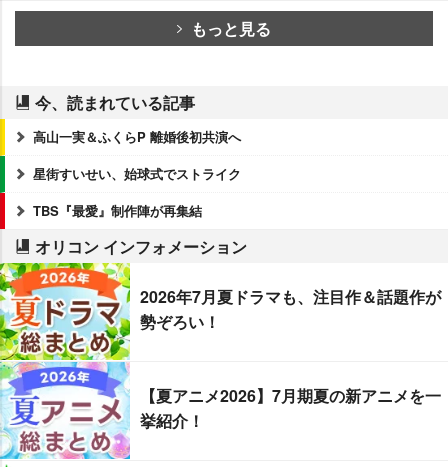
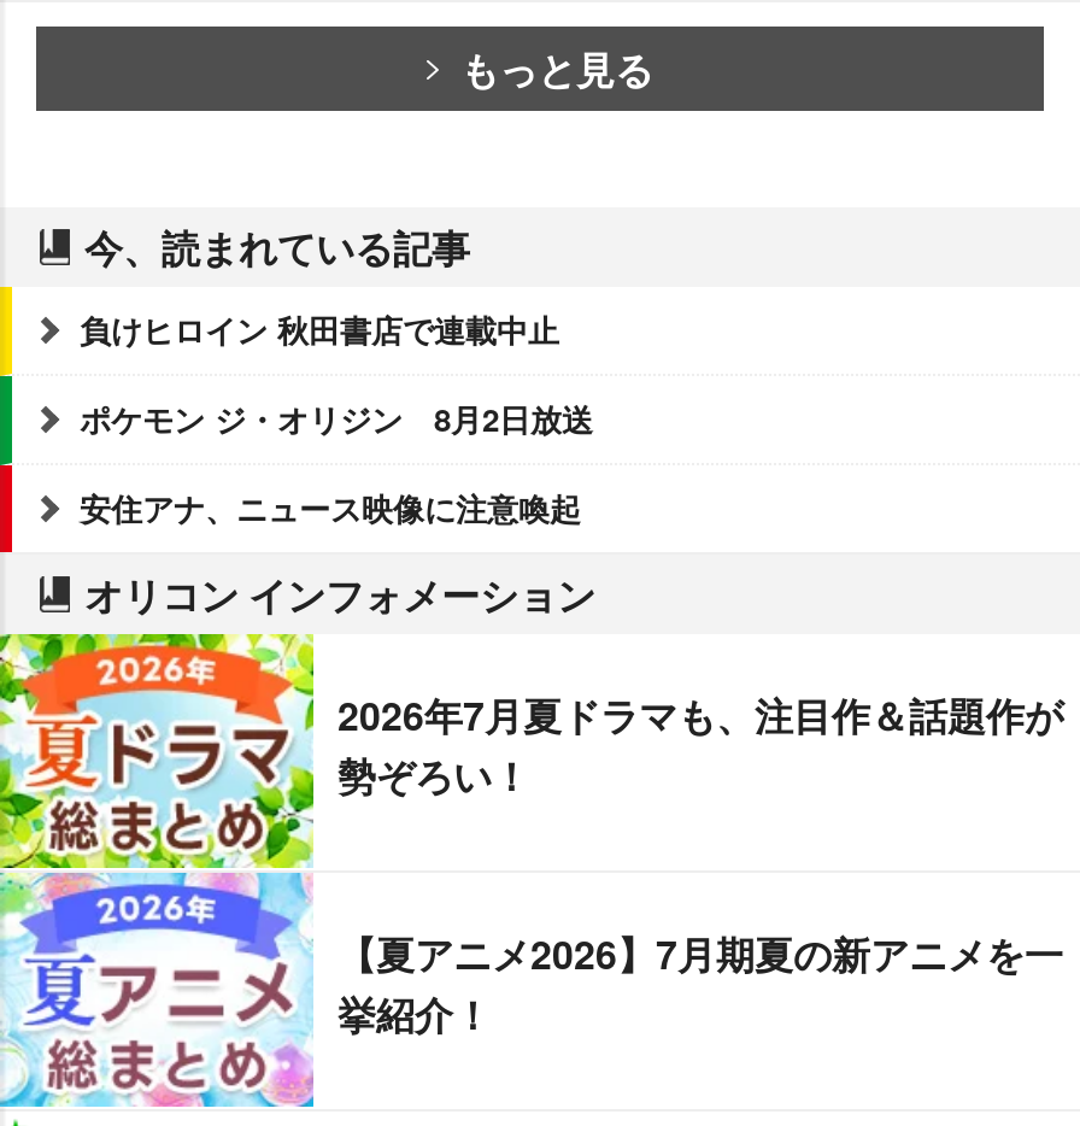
- 高山一実＆ふくらP 離婚後初共演へ
+ 負けヒロイン 秋田書店で連載中止

- 星街すいせい、始球式でストライク
+ ポケモン ジ・オリジン 8月2日放送

- TBS『最愛』制作陣が再集結
+ 安住アナ、ニュース映像に注意喚起
